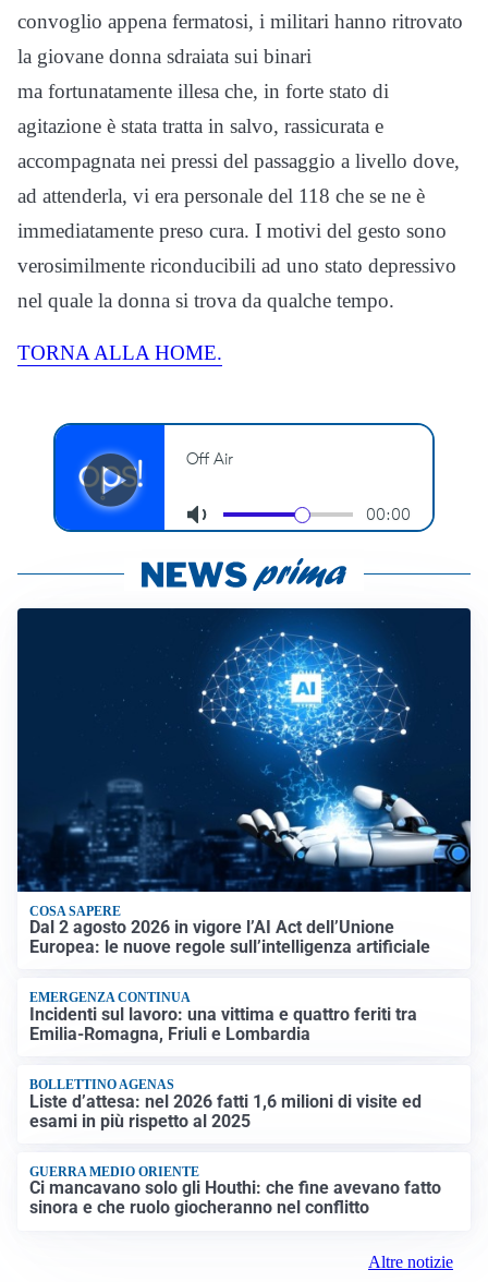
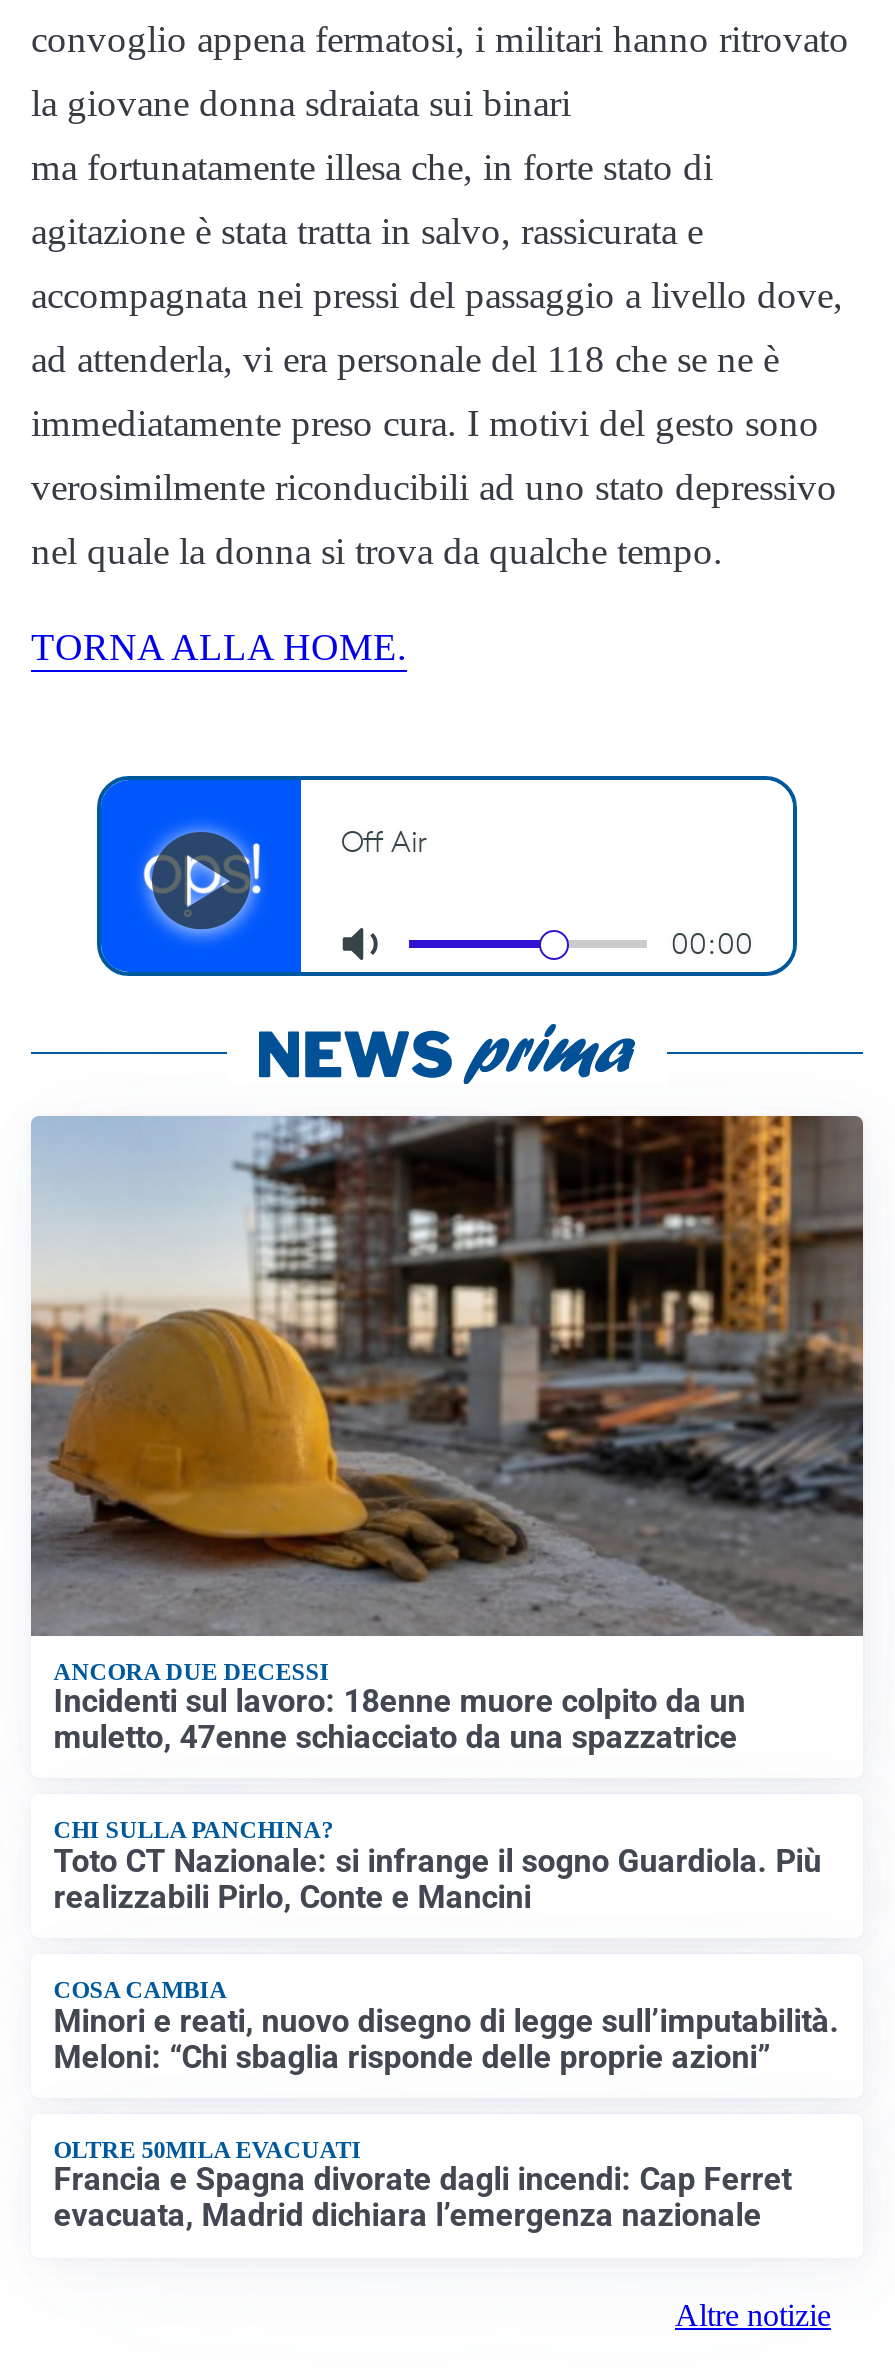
- [image]
- COSA SAPERE
- Dal 2 agosto 2026 in vigore l’AI Act dell’Unione
- Europea: le nuove regole sull’intelligenza artificiale
+ [image]
+ ANCORA DUE DECESSI
+ Incidenti sul lavoro: 18enne muore colpito da un
+ muletto, 47enne schiacciato da una spazzatrice

- EMERGENZA CONTINUA
- Incidenti sul lavoro: una vittima e quattro feriti tra
- Emilia-Romagna, Friuli e Lombardia
+ CHI SULLA PANCHINA?
+ Toto CT Nazionale: si infrange il sogno Guardiola. Più
+ realizzabili Pirlo, Conte e Mancini

- BOLLETTINO AGENAS
- Liste d’attesa: nel 2026 fatti 1,6 milioni di visite ed
- esami in più rispetto al 2025
+ COSA CAMBIA
+ Minori e reati, nuovo disegno di legge sull’imputabilità.
+ Meloni: “Chi sbaglia risponde delle proprie azioni”

- GUERRA MEDIO ORIENTE
- Ci mancavano solo gli Houthi: che fine avevano fatto
- sinora e che ruolo giocheranno nel conflitto
+ OLTRE 50MILA EVACUATI
+ Francia e Spagna divorate dagli incendi: Cap Ferret
+ evacuata, Madrid dichiara l’emergenza nazionale
